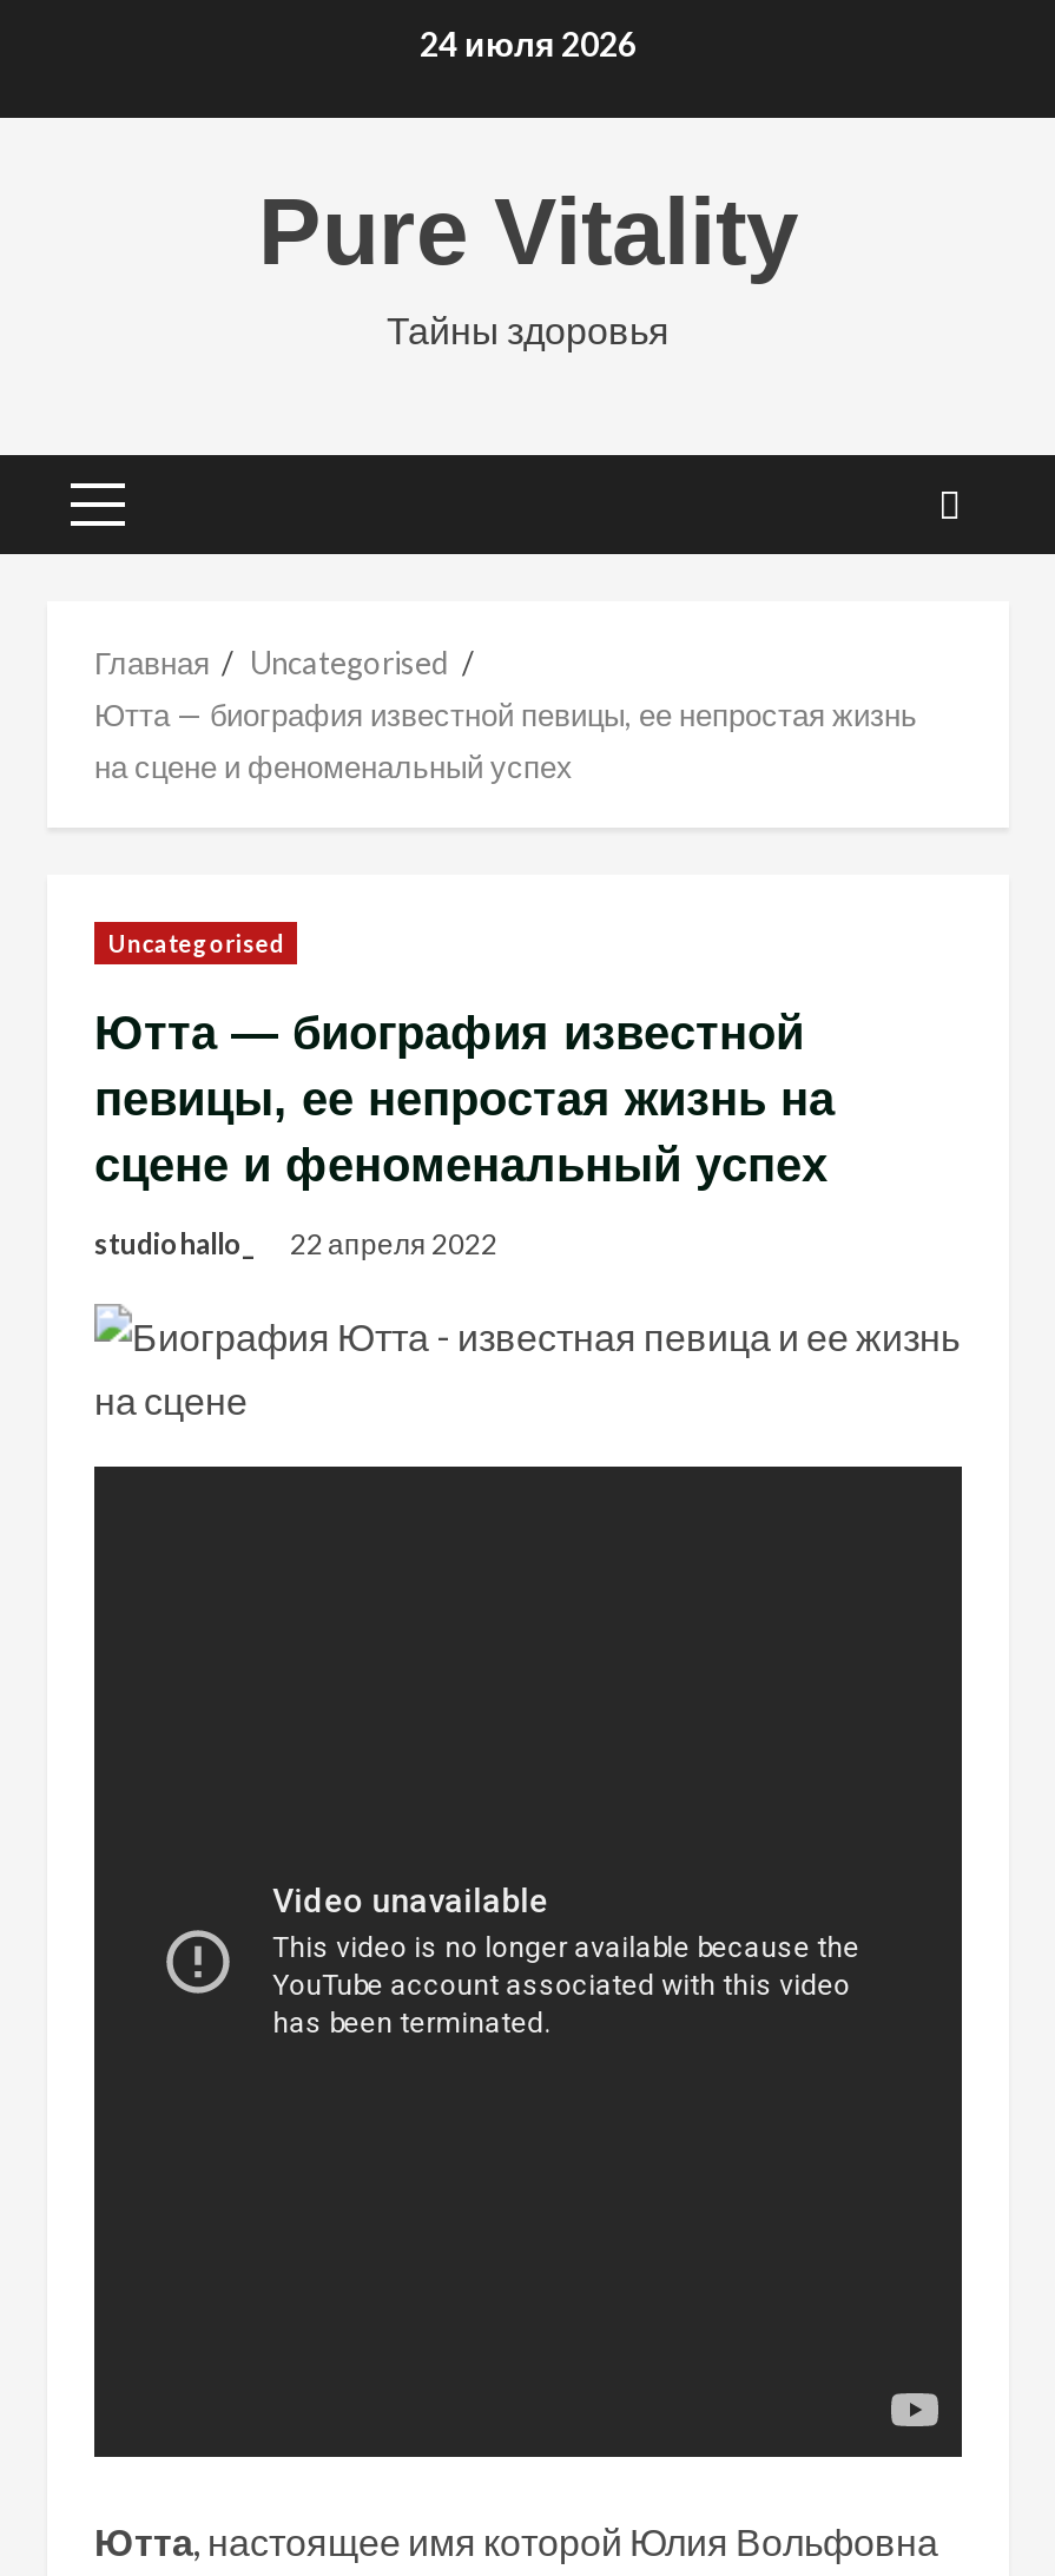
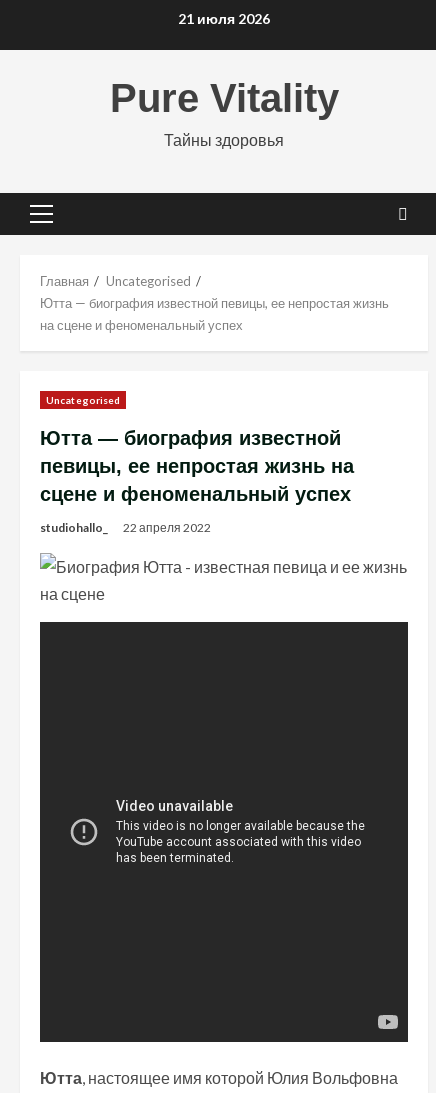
- 24 июля 2026
+ 21 июля 2026
